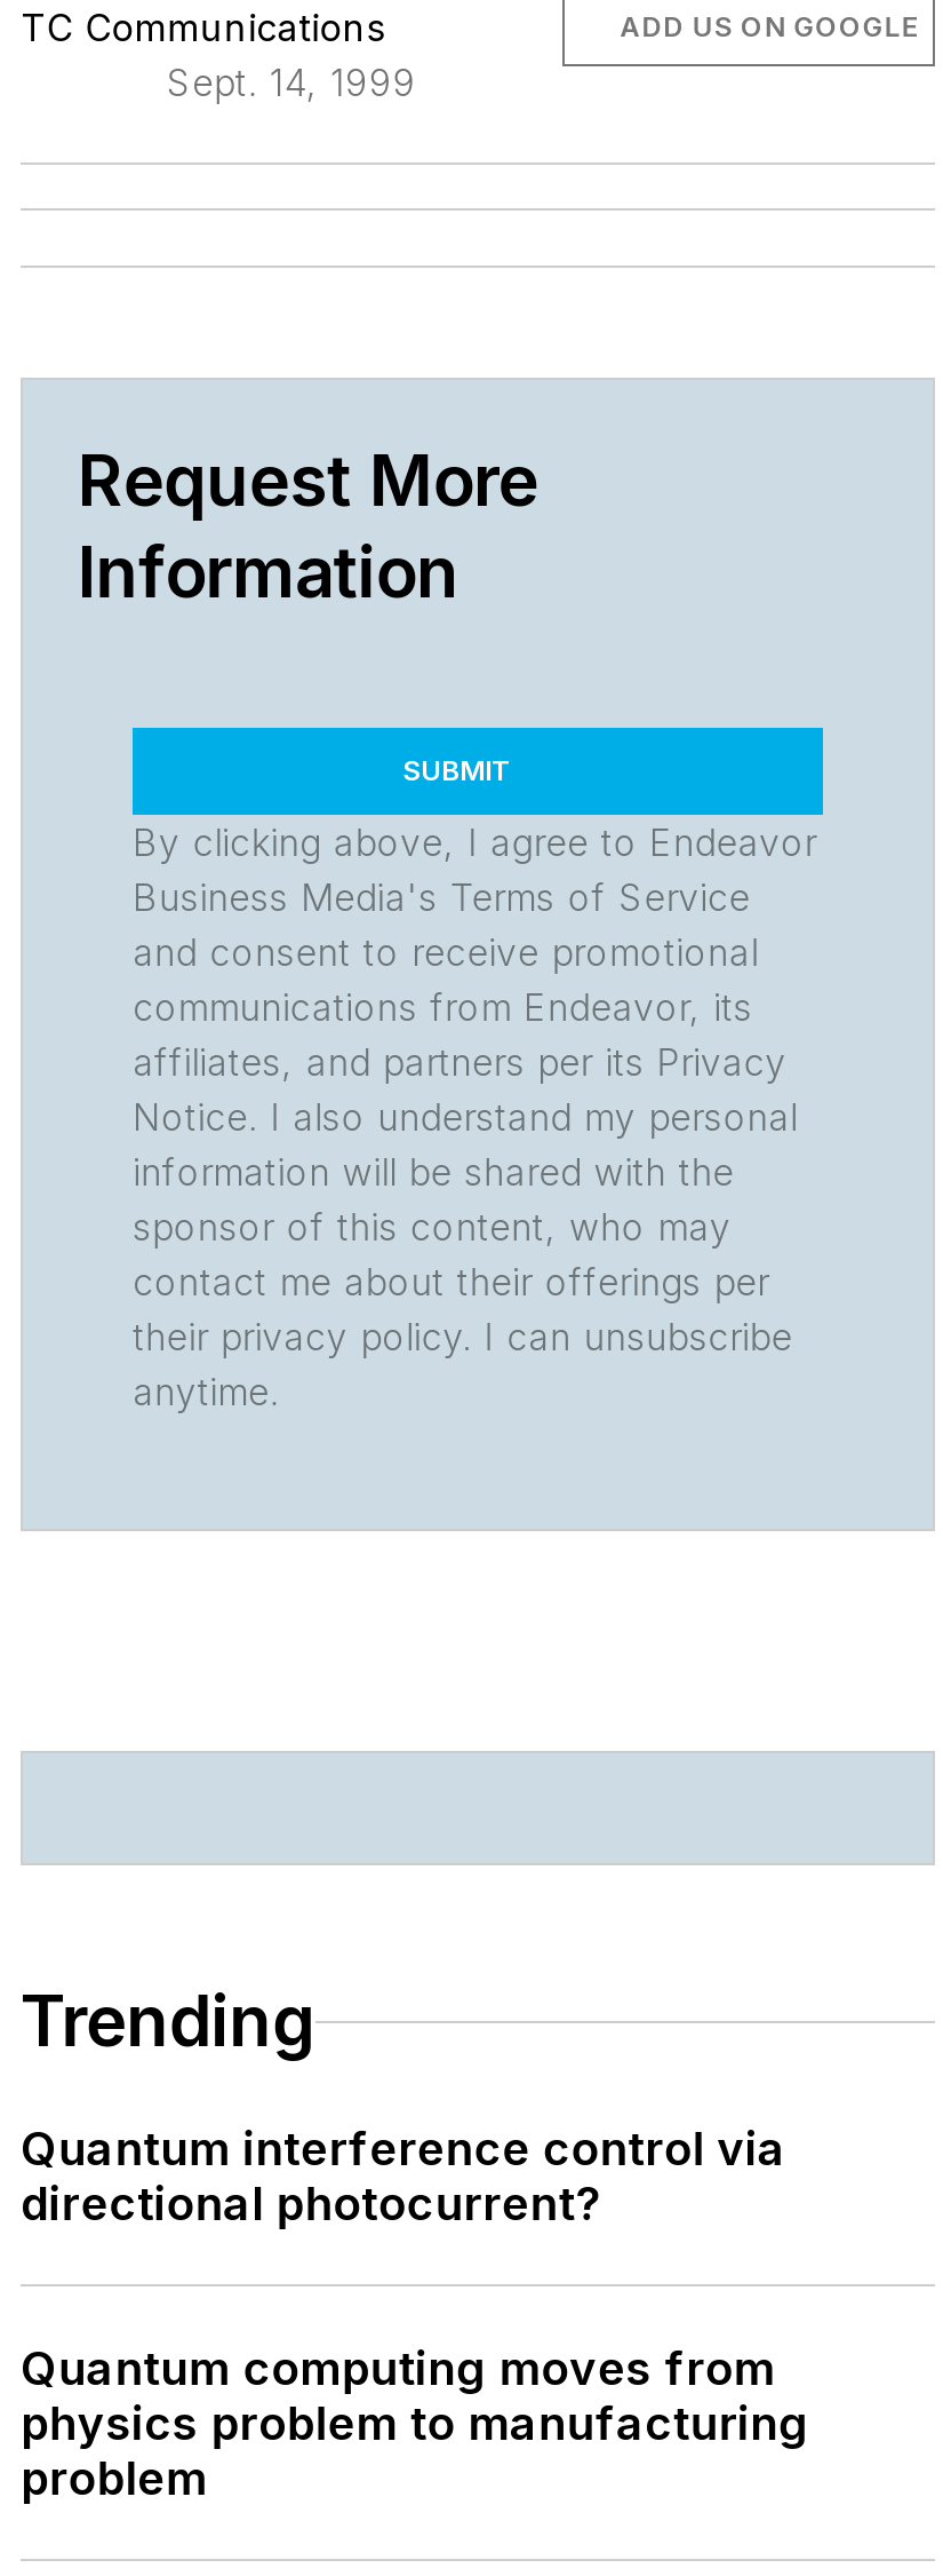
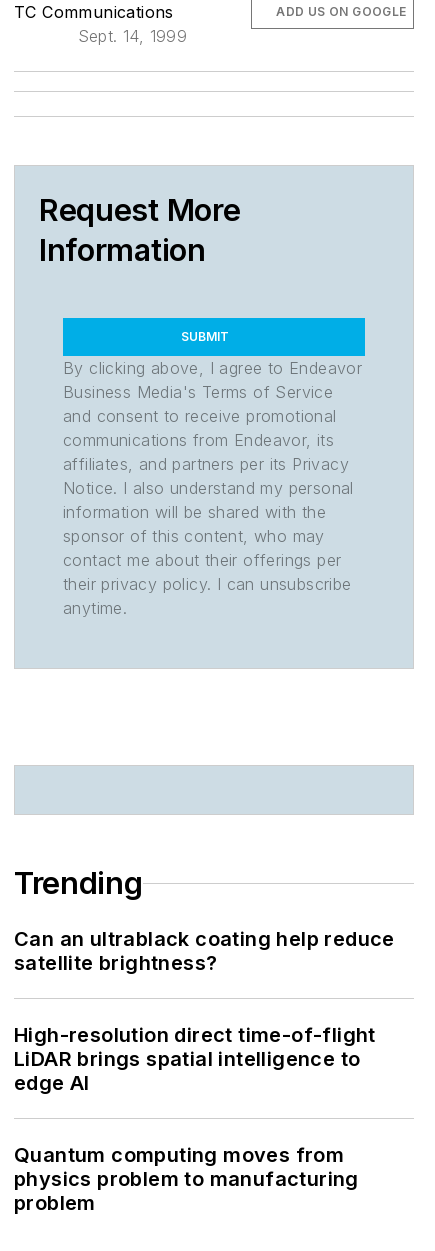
- Quantum interference control via
- directional photocurrent?
+ Can an ultrablack coating help reduce
+ satellite brightness?
+ High-resolution direct time-of-flight
+ LiDAR brings spatial intelligence to
+ edge AI
